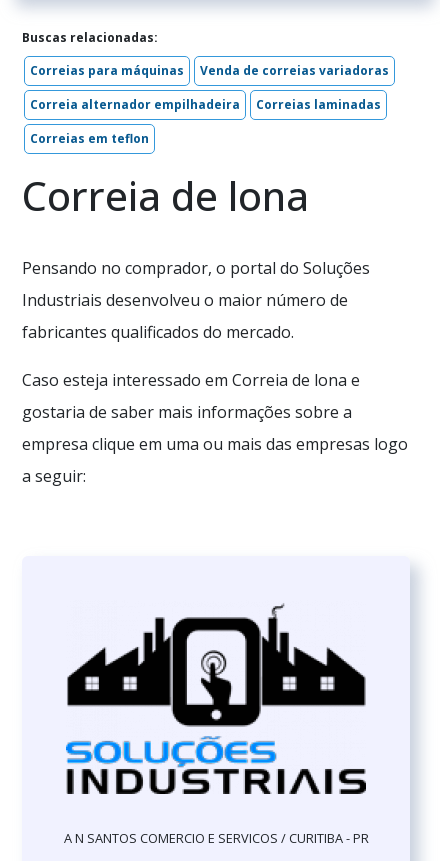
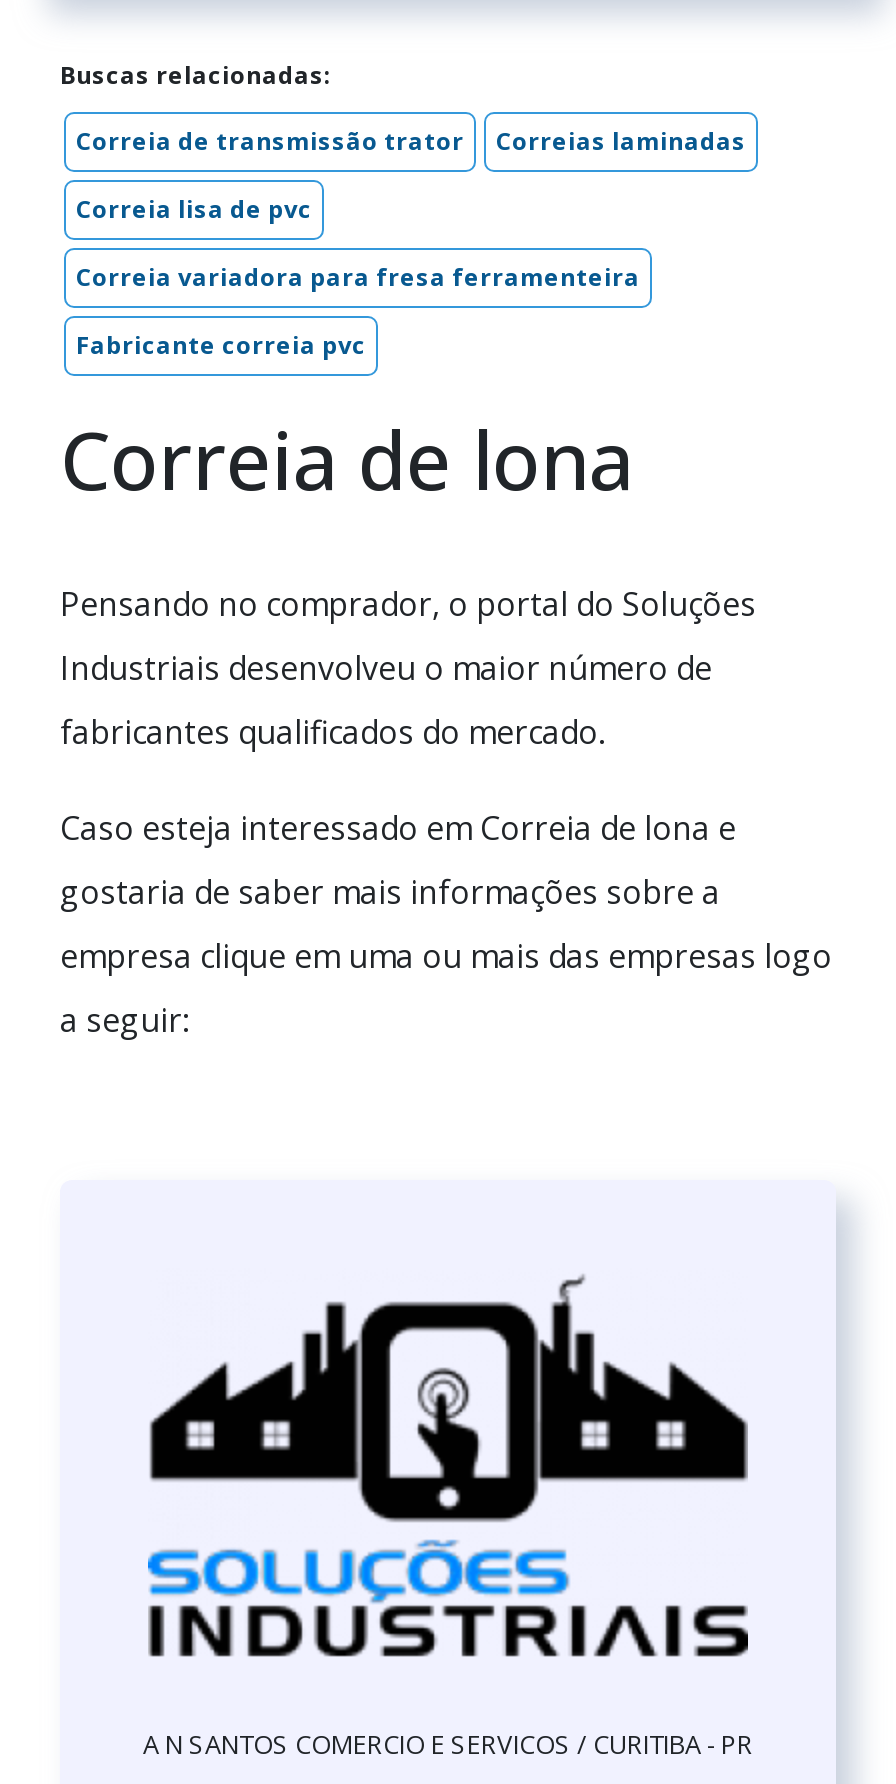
- Correias para máquinas
- Venda de correias variadoras
- Correia alternador empilhadeira
+ Correia de transmissão trator

moved up: Correias laminadas

- Correias em teflon
+ Correia lisa de pvc
+ Correia variadora para fresa ferramenteira
+ Fabricante correia pvc
